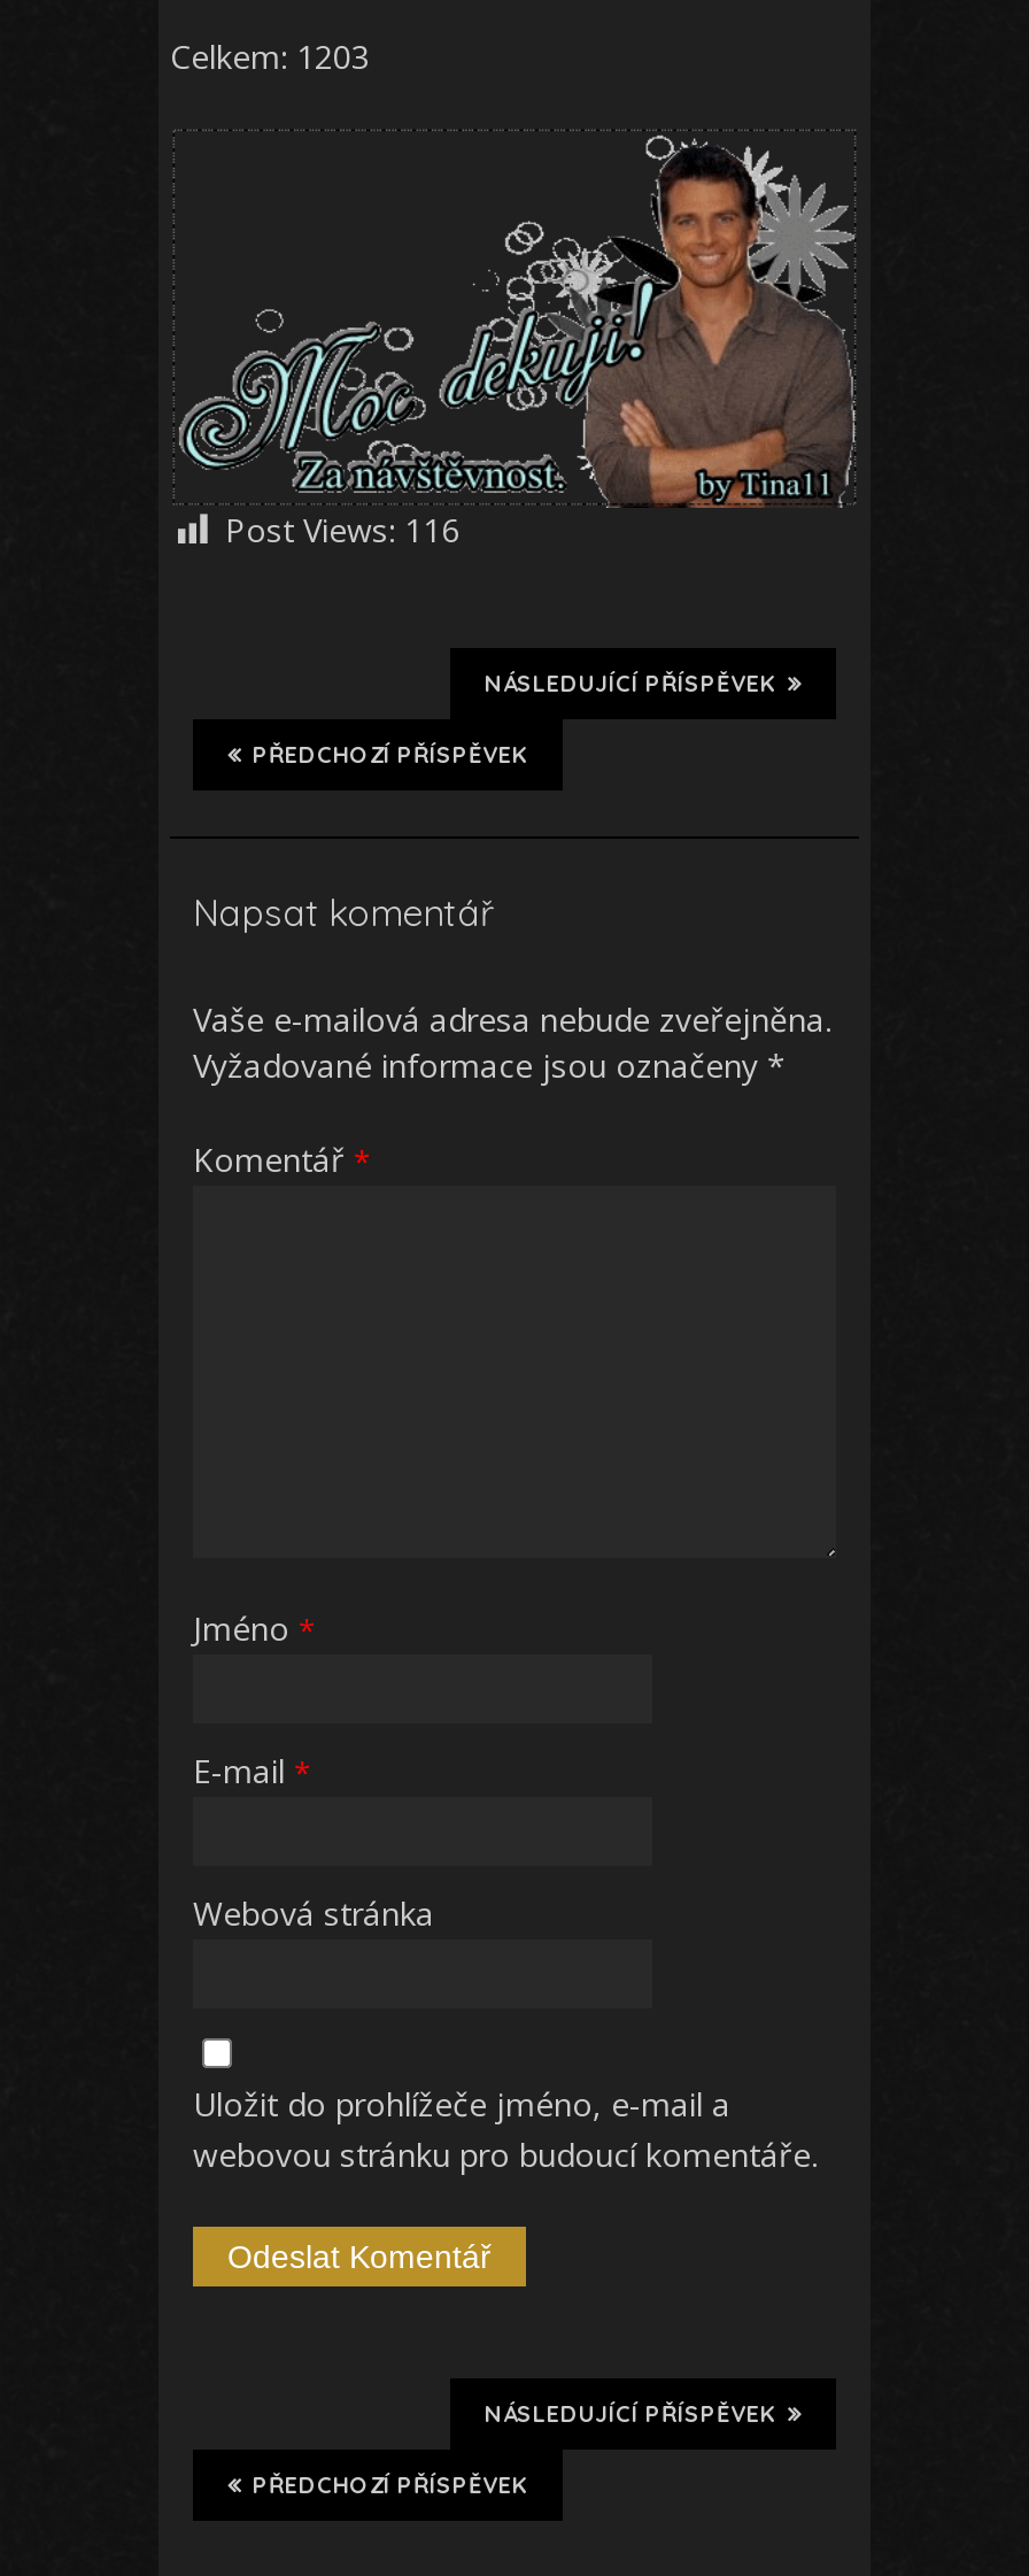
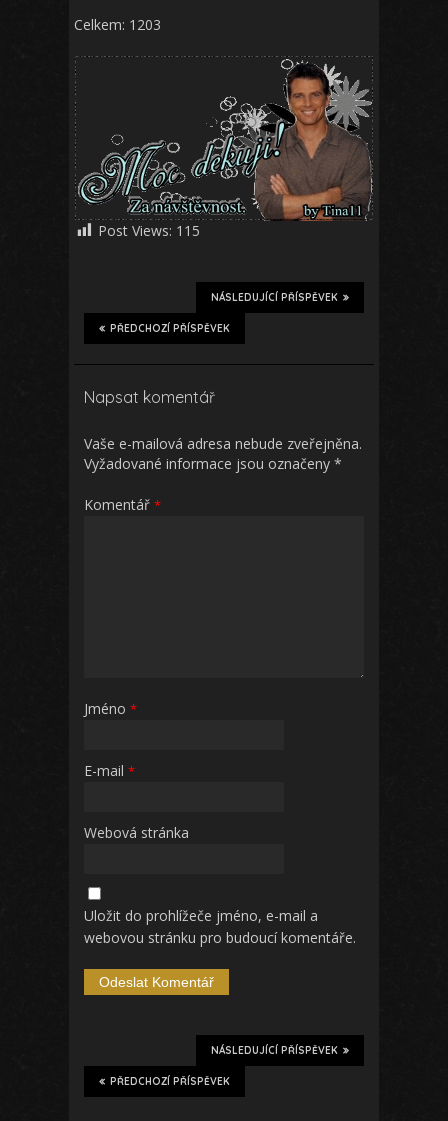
- Post Views: 116
+ Post Views: 115
